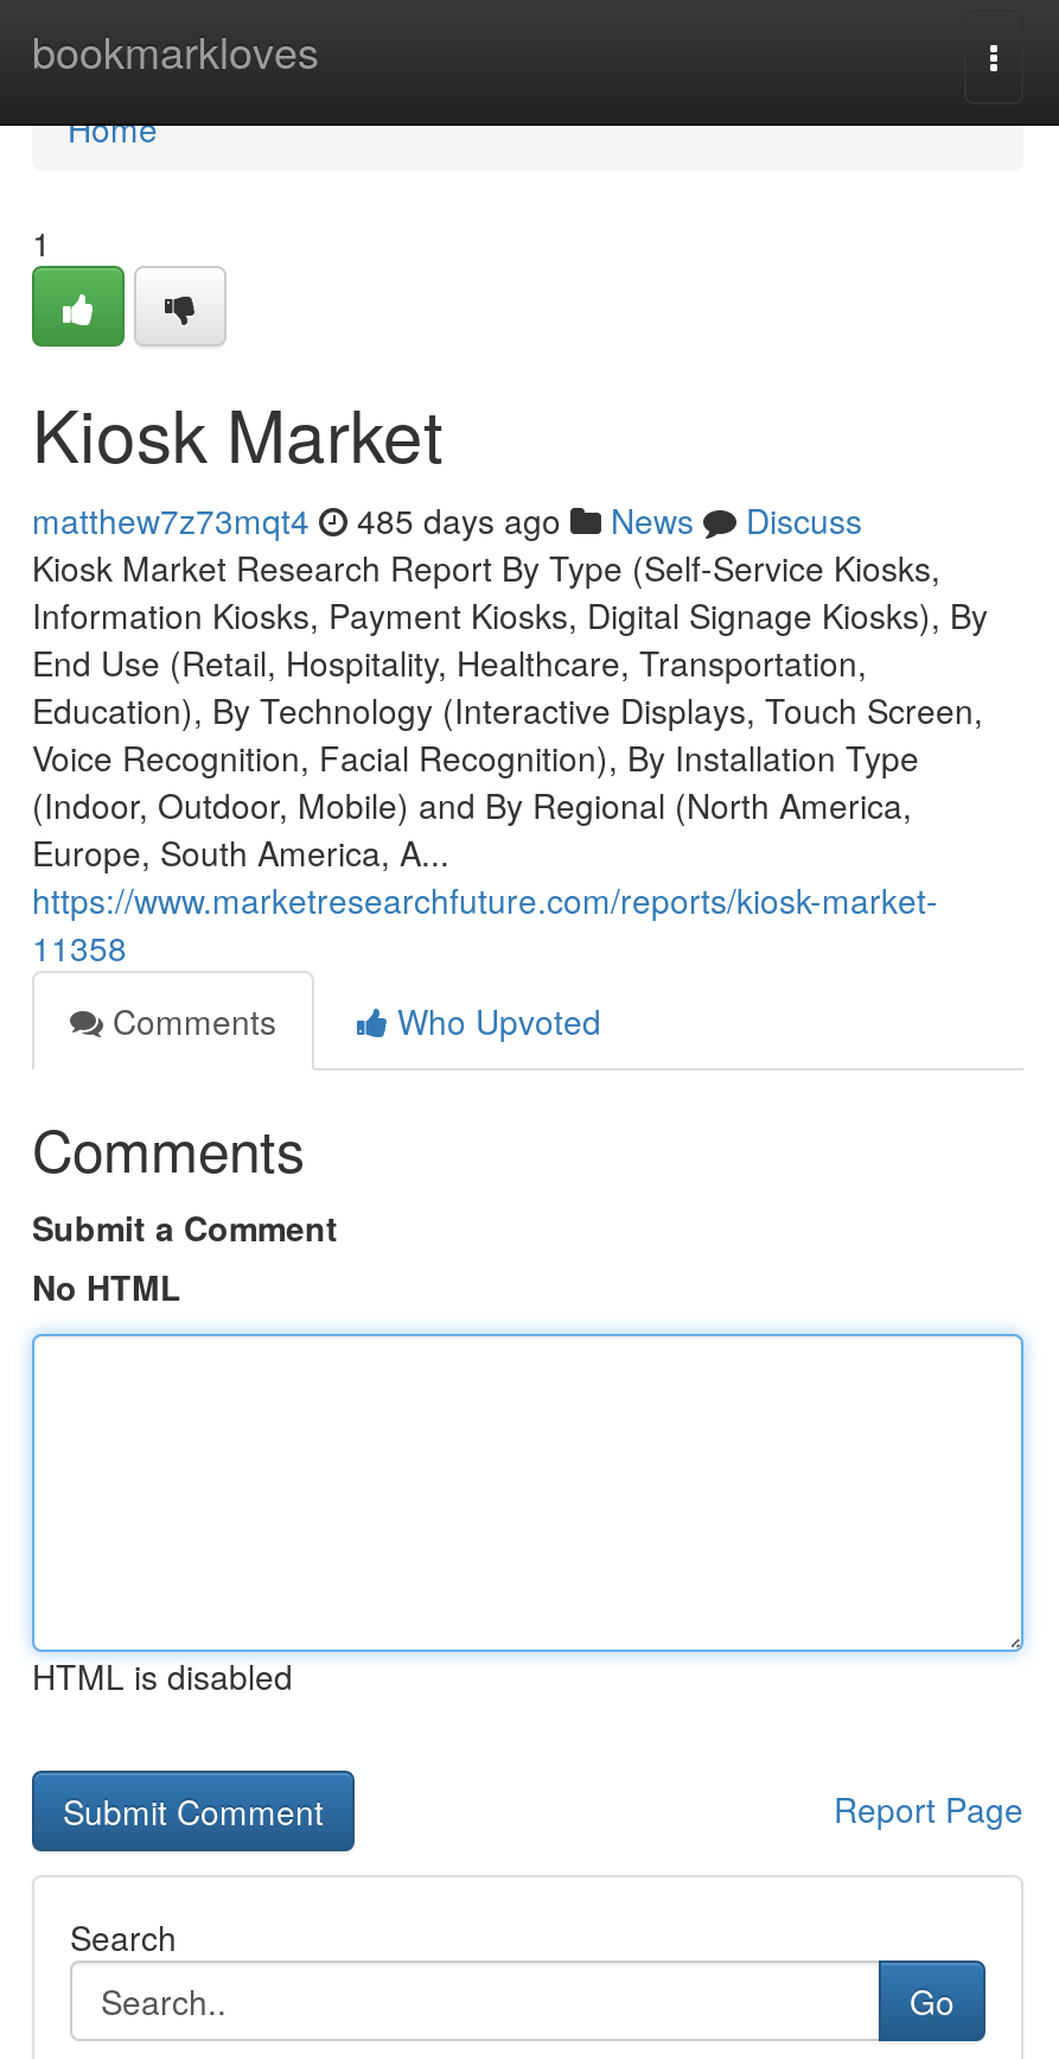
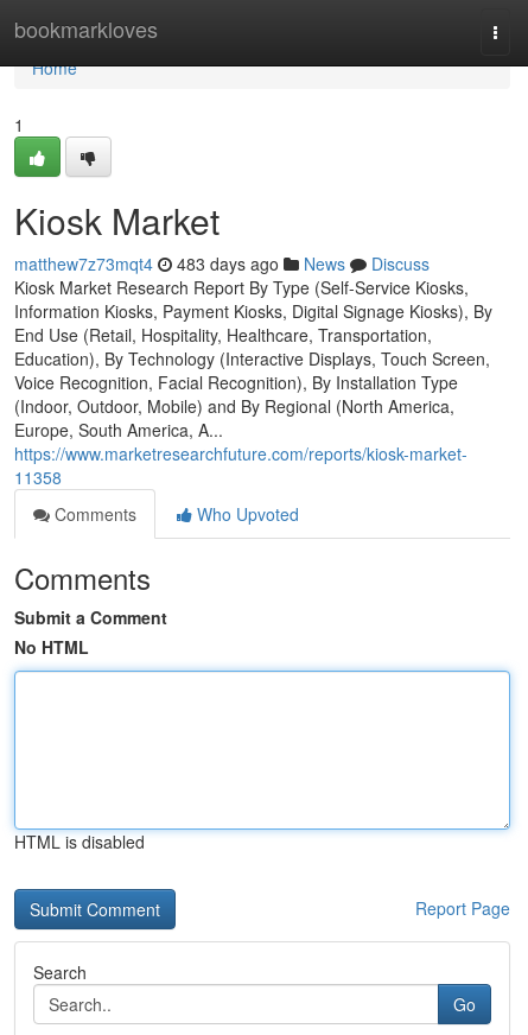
- matthew7z73mqt4 485 days ago News Discuss
+ matthew7z73mqt4 483 days ago News Discuss
